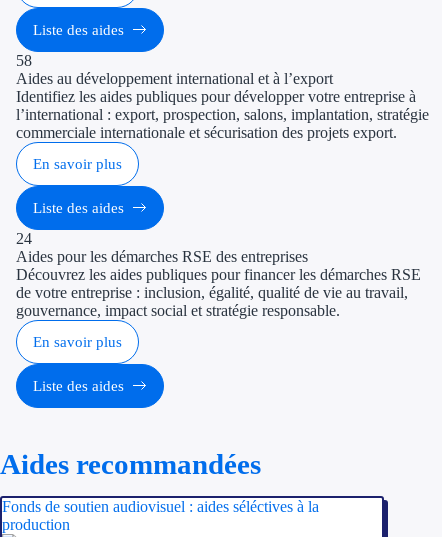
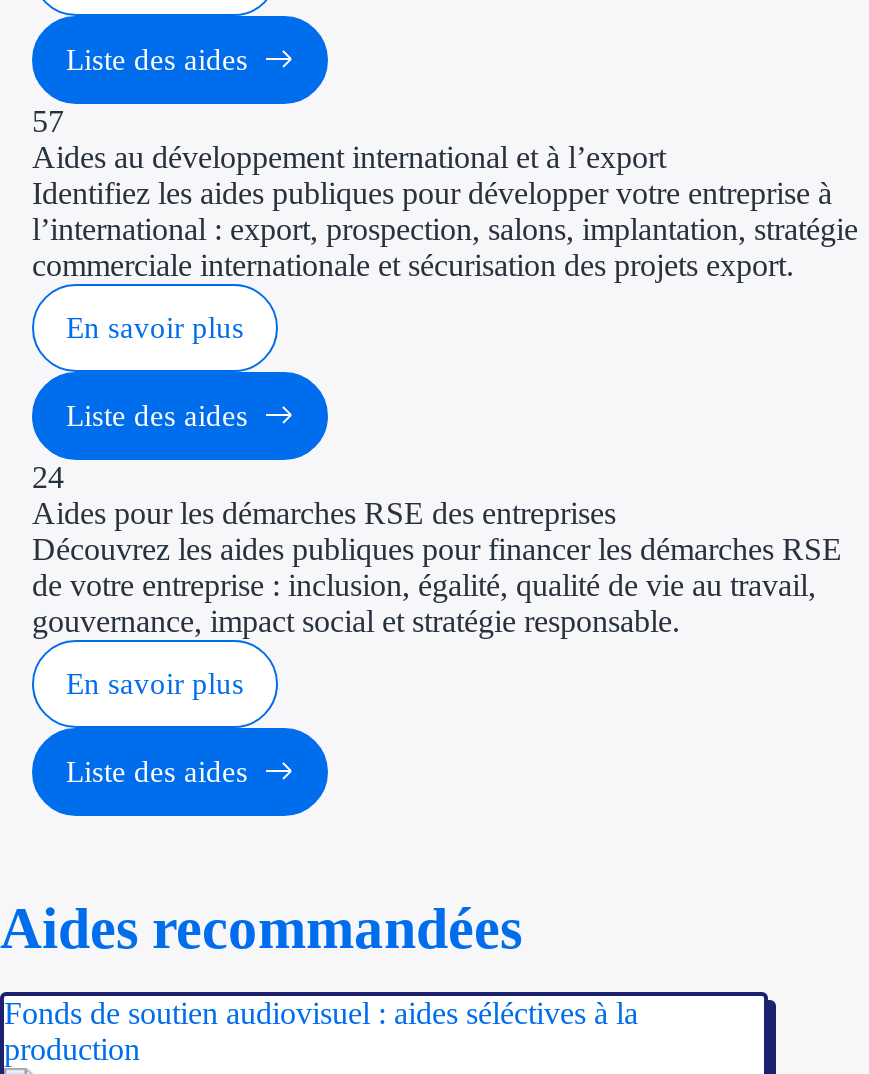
- 58
+ 57
